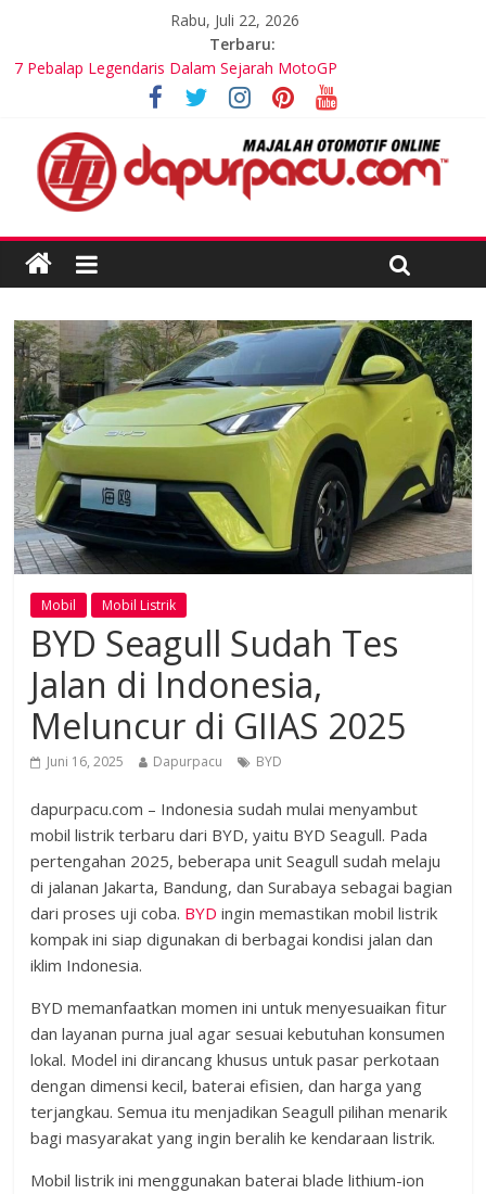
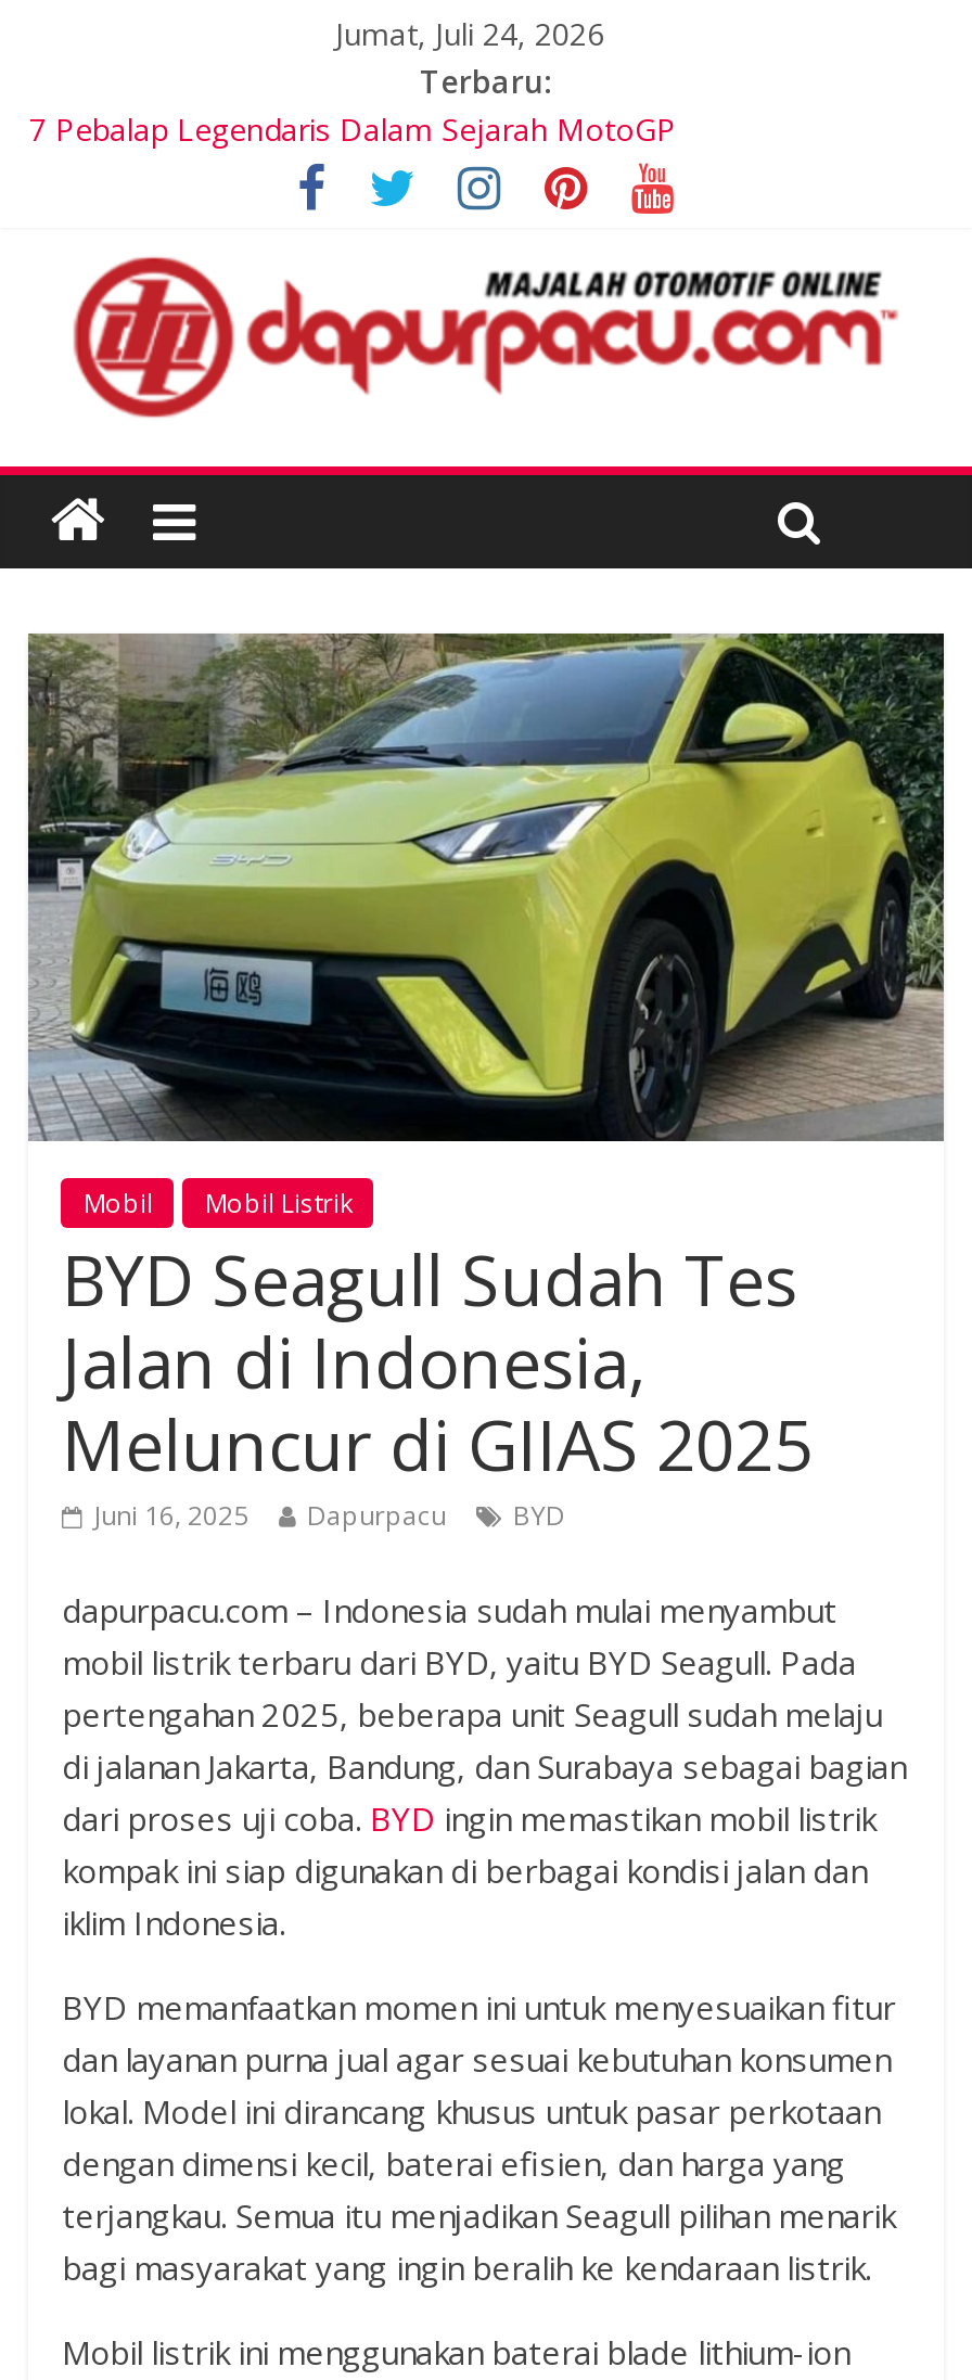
- Rabu, Juli 22, 2026
+ Jumat, Juli 24, 2026
